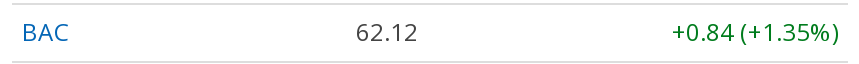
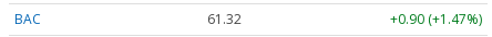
- 62.12
+ 61.32

- +0.84 (+1.35%)
+ +0.90 (+1.47%)
